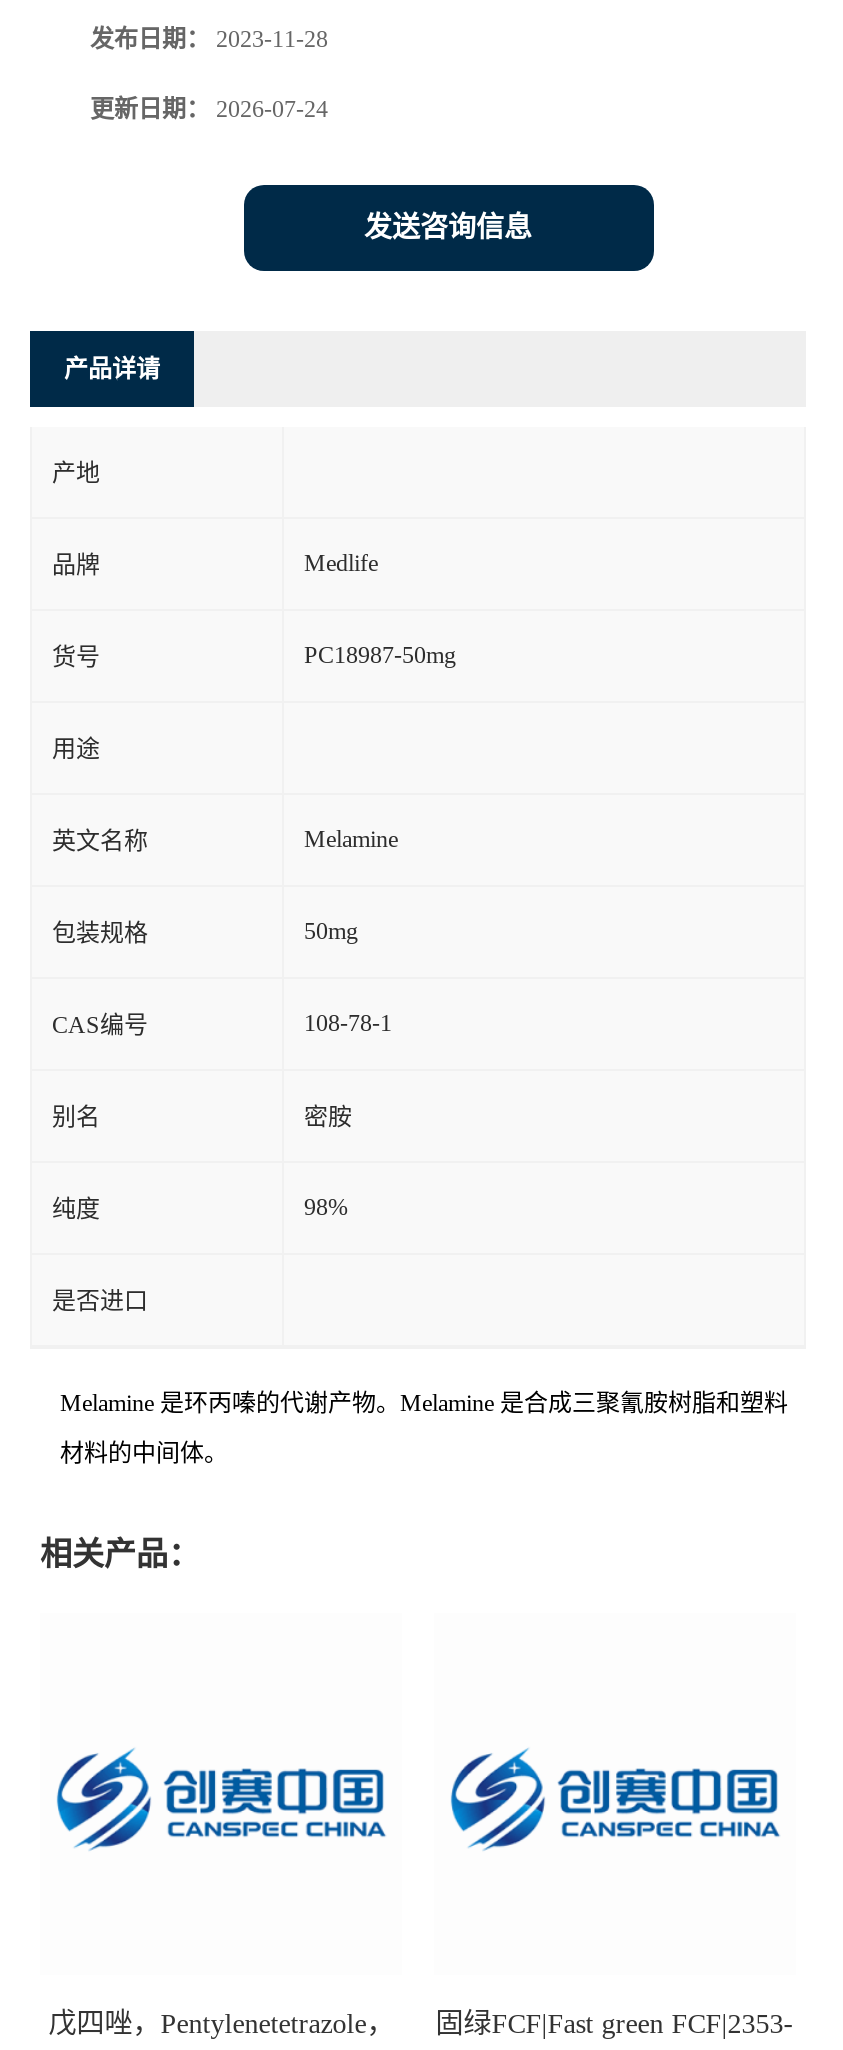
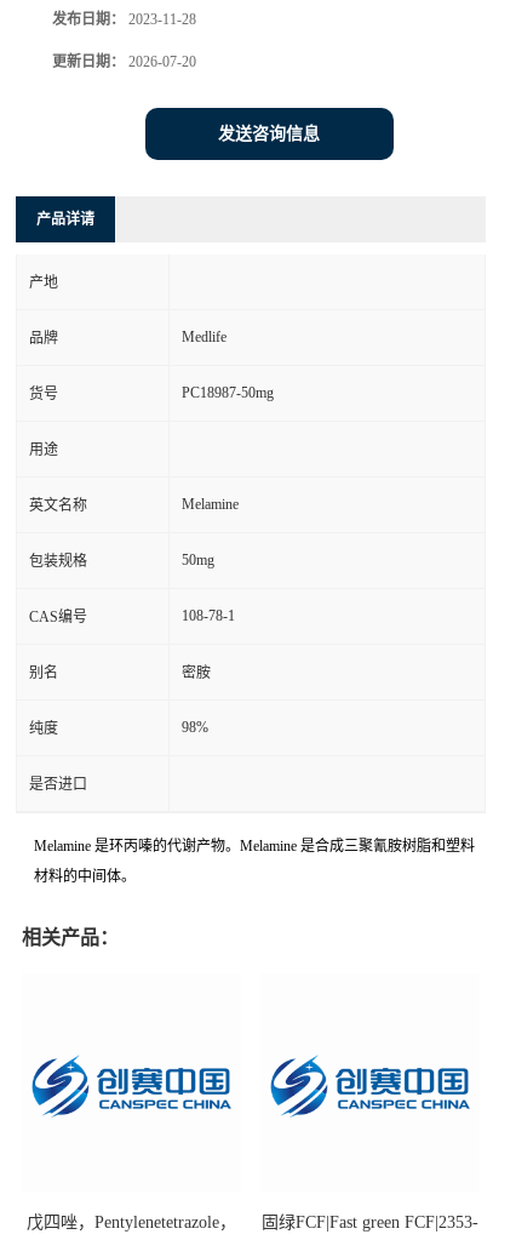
- 更新日期：2026-07-24
+ 更新日期：2026-07-20
